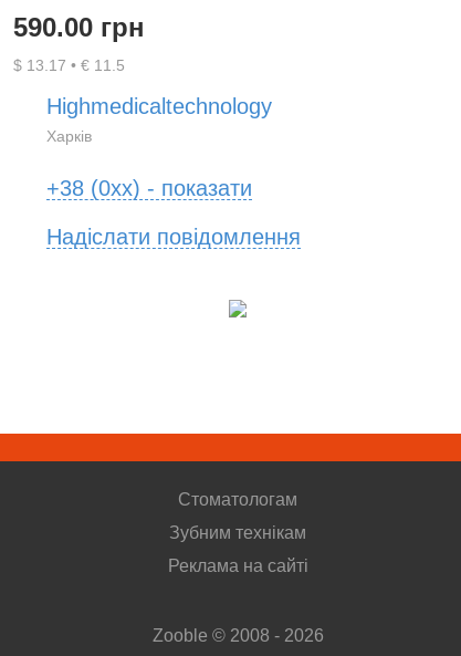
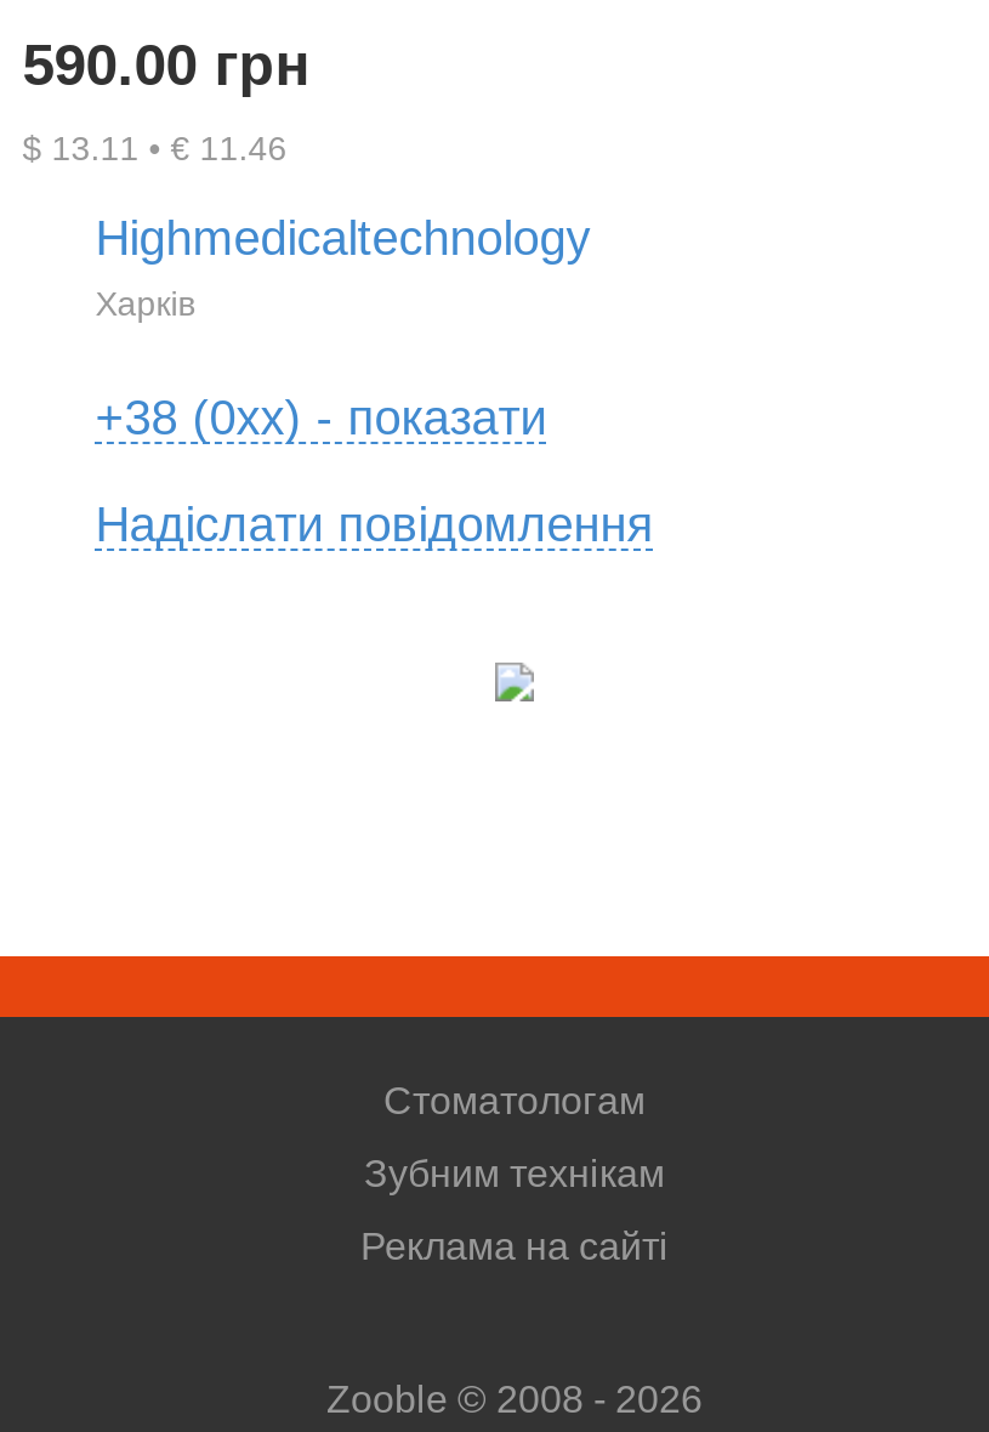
- $ 13.17 • € 11.5
+ $ 13.11 • € 11.46
